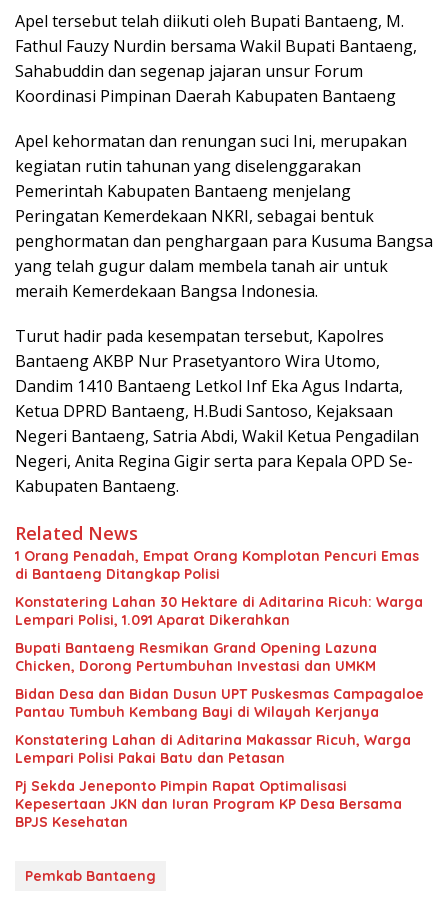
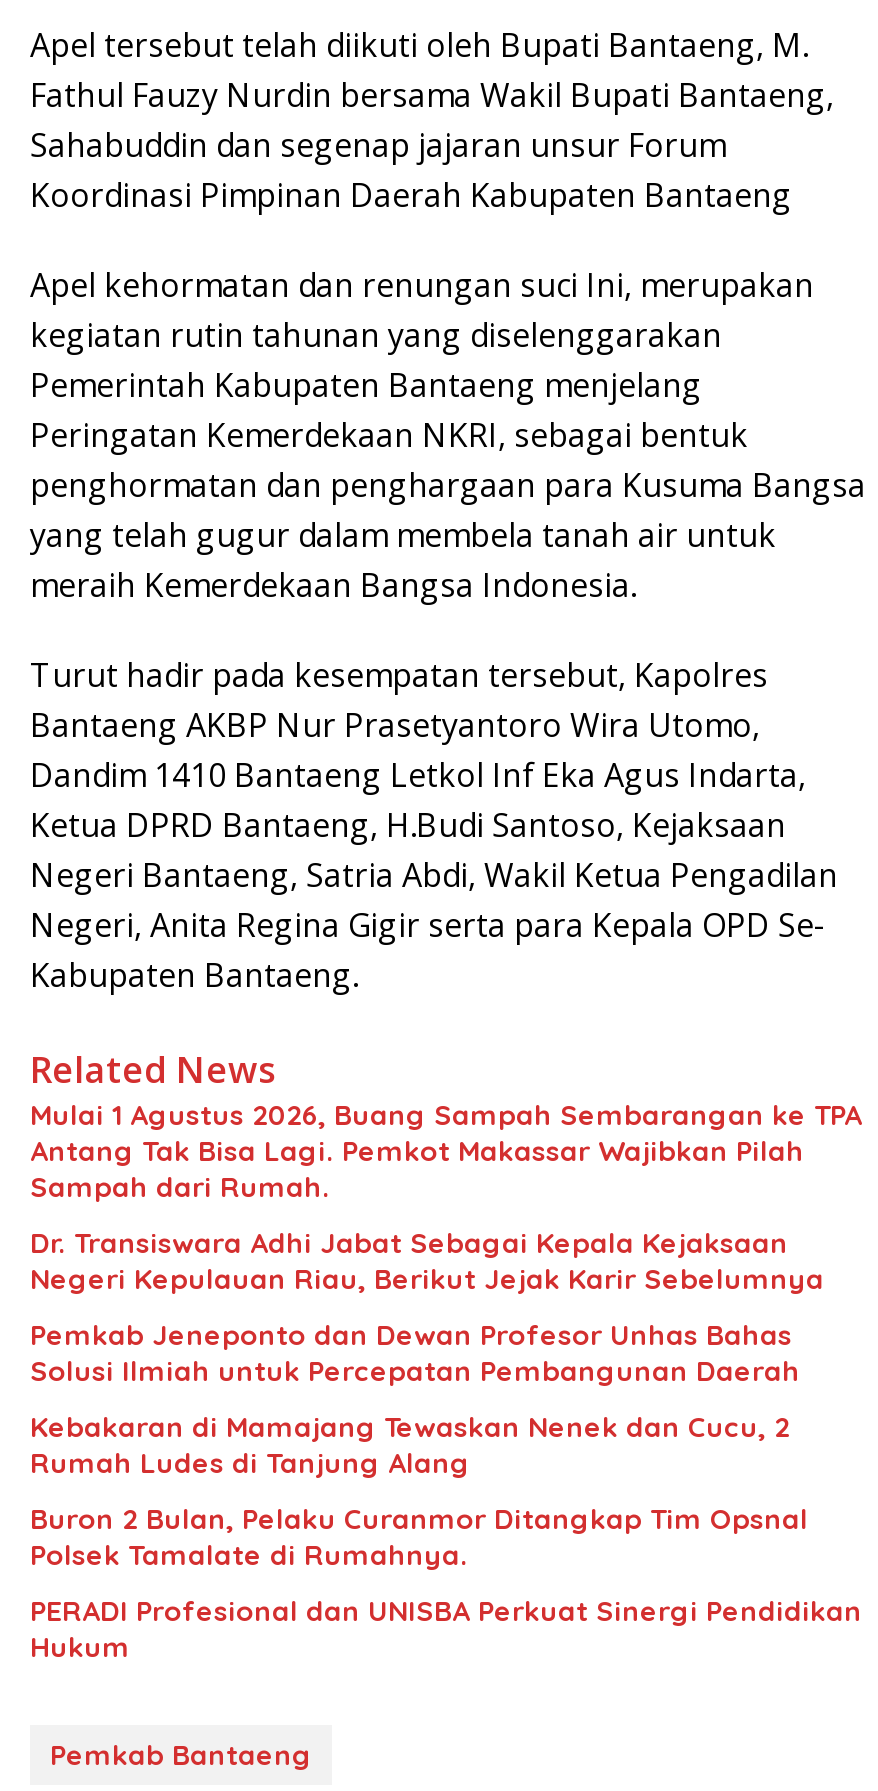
- 1 Orang Penadah, Empat Orang Komplotan Pencuri Emas
- di Bantaeng Ditangkap Polisi
+ Mulai 1 Agustus 2026, Buang Sampah Sembarangan ke TPA
+ Antang Tak Bisa Lagi. Pemkot Makassar Wajibkan Pilah
+ Sampah dari Rumah.

- Konstatering Lahan 30 Hektare di Aditarina Ricuh: Warga
- Lempari Polisi, 1.091 Aparat Dikerahkan
+ Dr. Transiswara Adhi Jabat Sebagai Kepala Kejaksaan
+ Negeri Kepulauan Riau, Berikut Jejak Karir Sebelumnya

- Bupati Bantaeng Resmikan Grand Opening Lazuna
- Chicken, Dorong Pertumbuhan Investasi dan UMKM
+ Pemkab Jeneponto dan Dewan Profesor Unhas Bahas
+ Solusi Ilmiah untuk Percepatan Pembangunan Daerah

- Bidan Desa dan Bidan Dusun UPT Puskesmas Campagaloe
- Pantau Tumbuh Kembang Bayi di Wilayah Kerjanya
+ Kebakaran di Mamajang Tewaskan Nenek dan Cucu, 2
+ Rumah Ludes di Tanjung Alang

- Konstatering Lahan di Aditarina Makassar Ricuh, Warga
- Lempari Polisi Pakai Batu dan Petasan
+ Buron 2 Bulan, Pelaku Curanmor Ditangkap Tim Opsnal
+ Polsek Tamalate di Rumahnya.

- Pj Sekda Jeneponto Pimpin Rapat Optimalisasi
- Kepesertaan JKN dan Iuran Program KP Desa Bersama
- BPJS Kesehatan
+ PERADI Profesional dan UNISBA Perkuat Sinergi Pendidikan
+ Hukum
